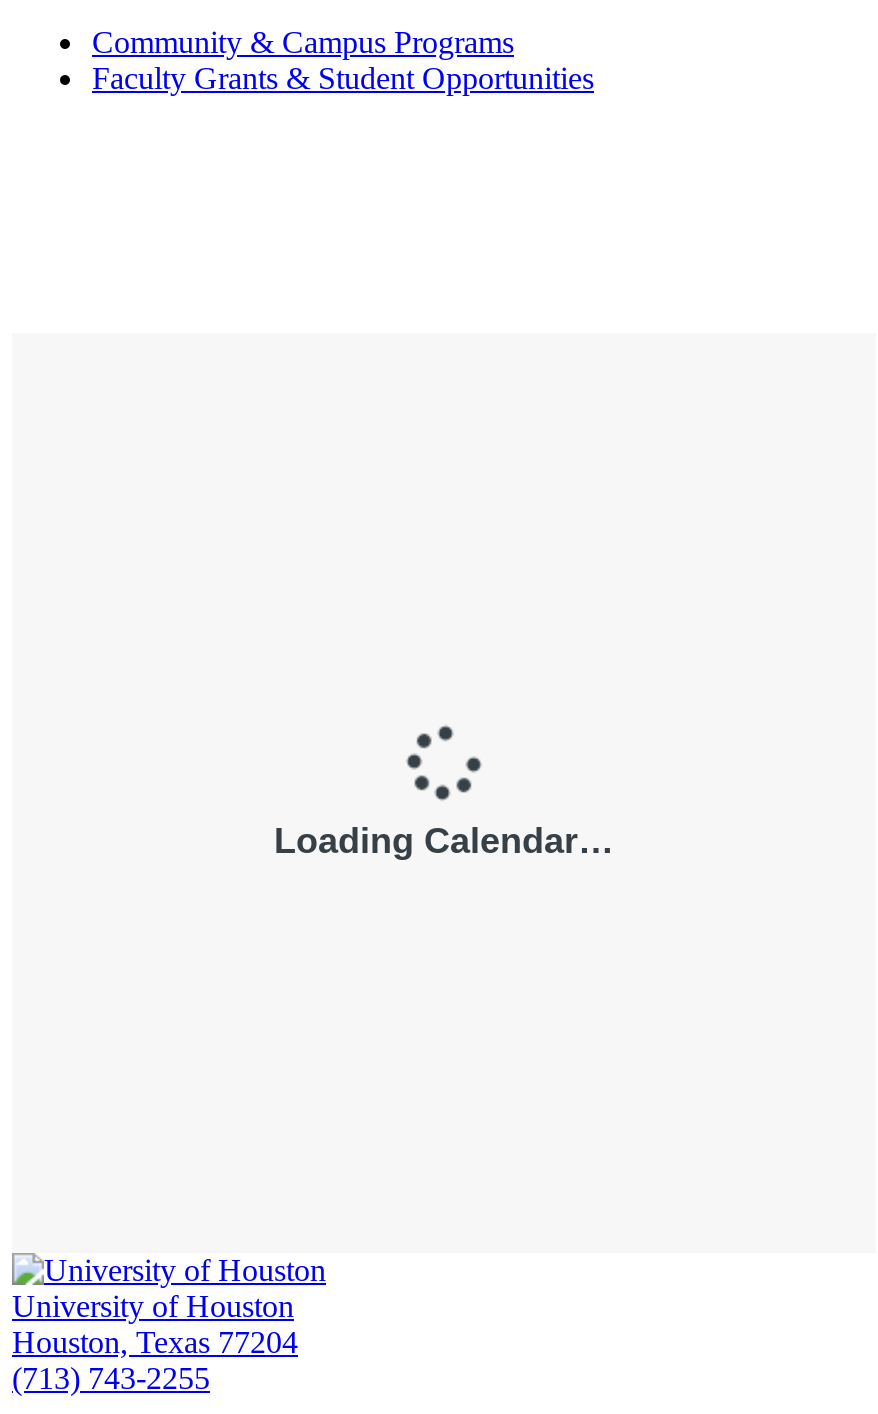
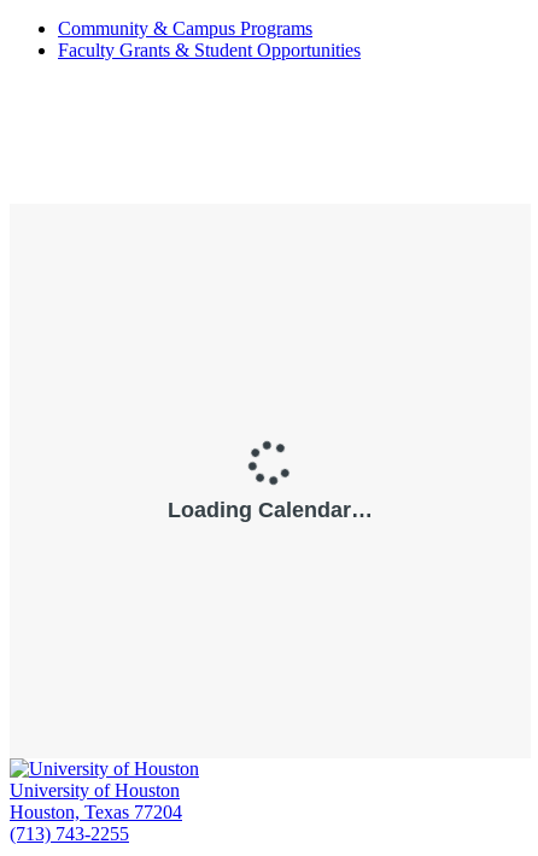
- [image]
+ [image]
